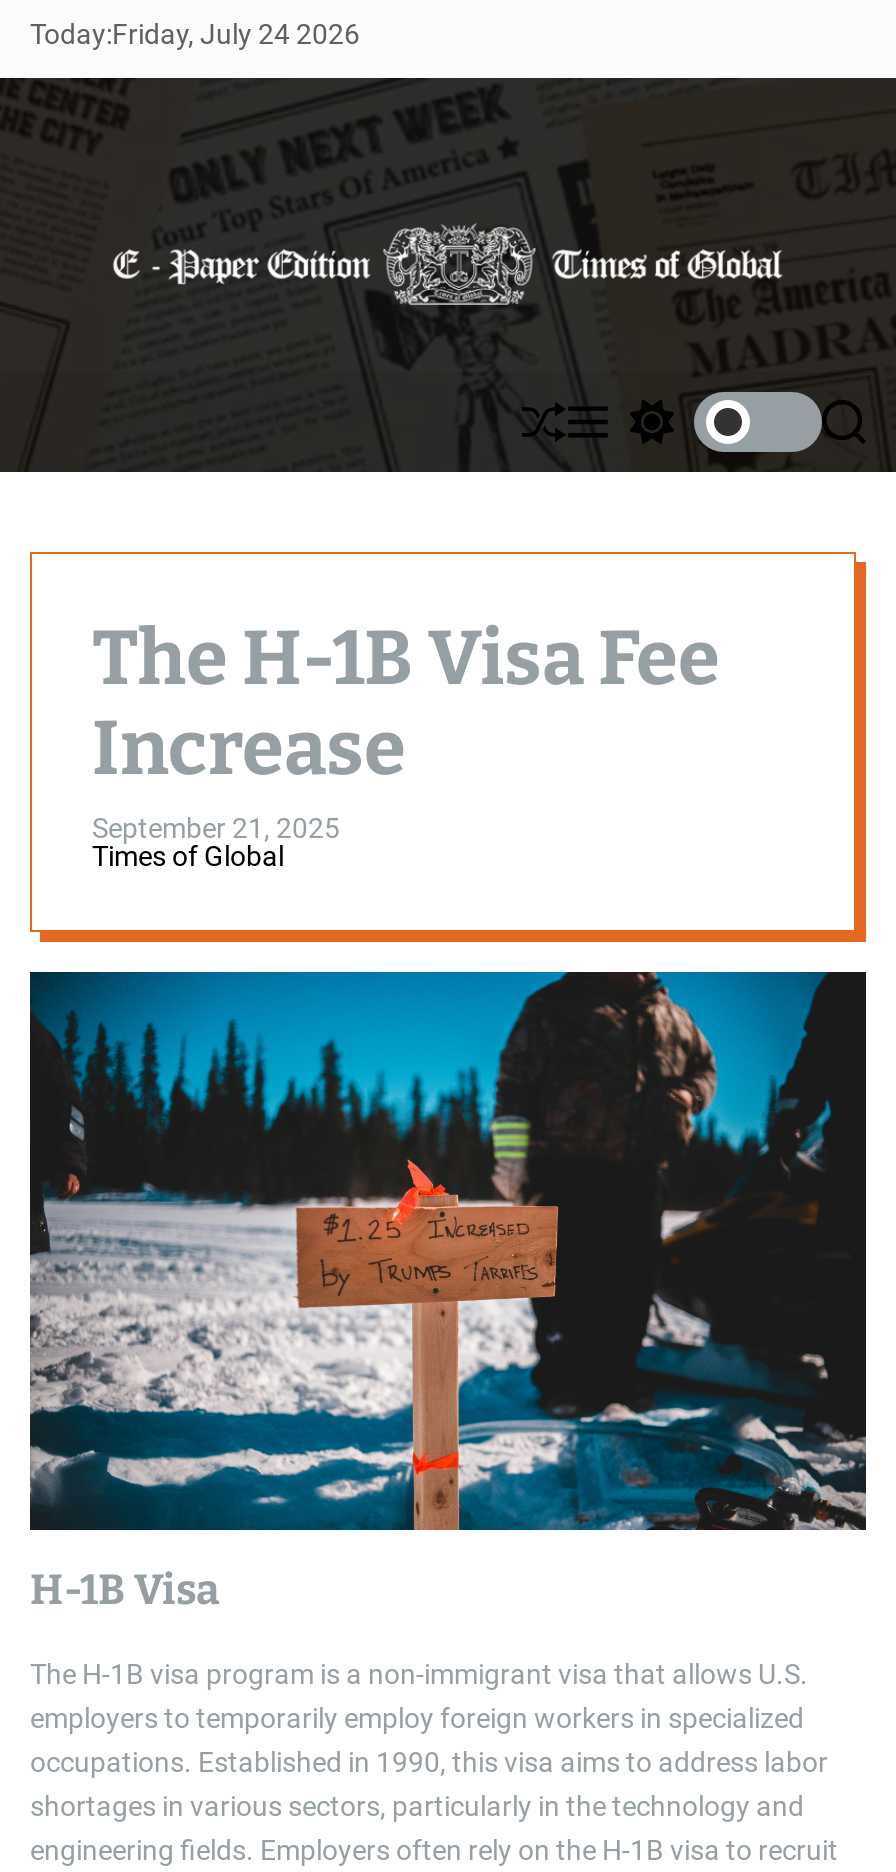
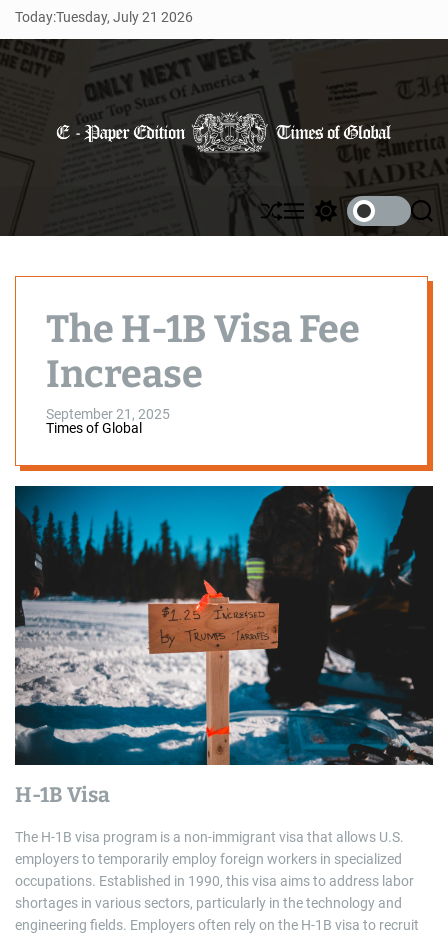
- Today:Friday, July 24 2026
+ Today:Tuesday, July 21 2026
